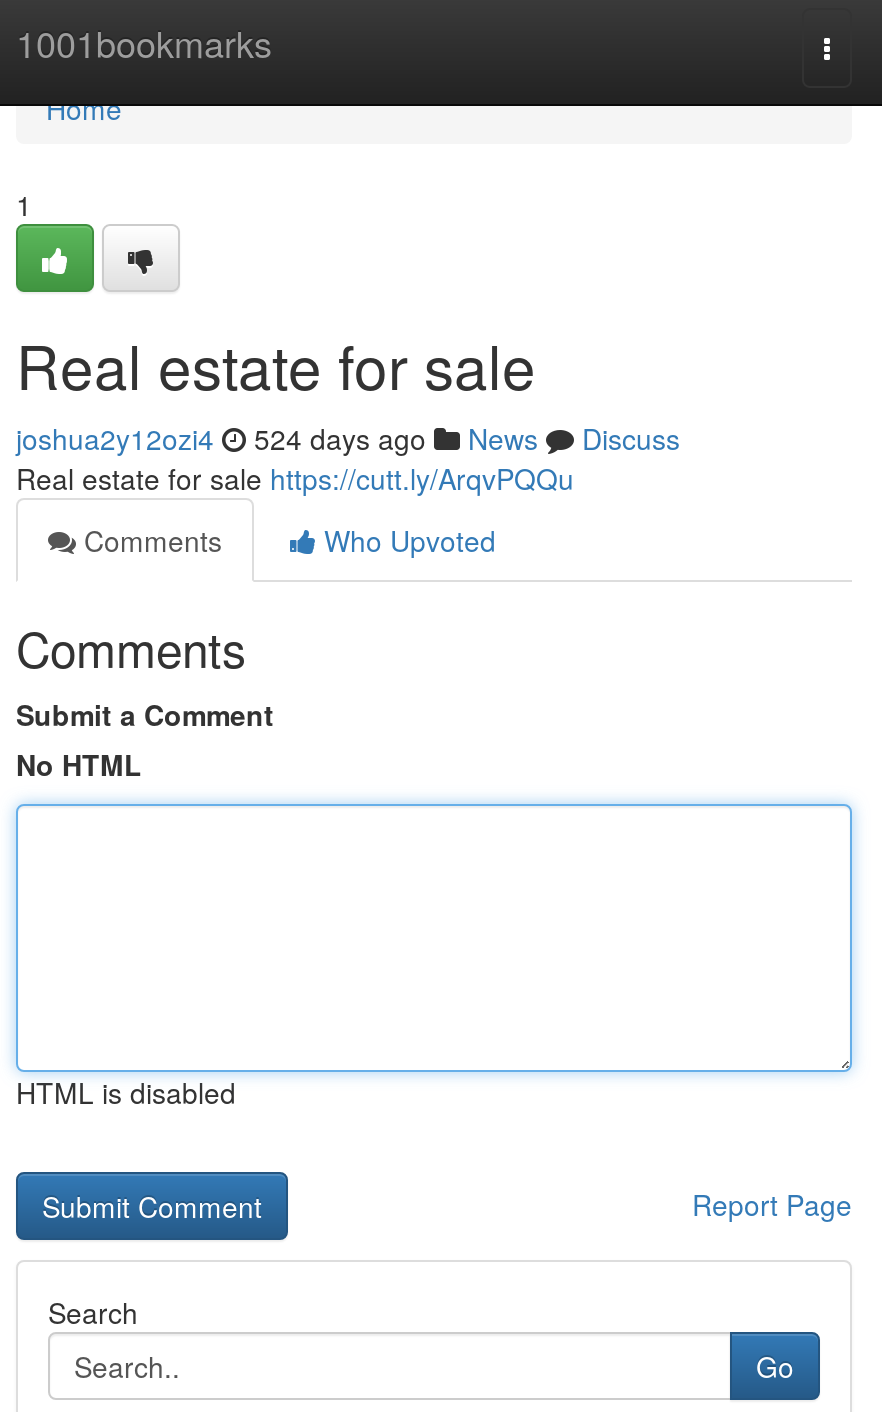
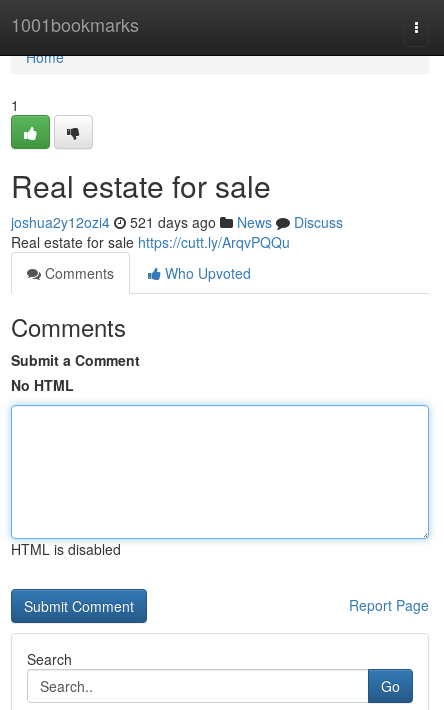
- joshua2y12ozi4 524 days ago News Discuss
+ joshua2y12ozi4 521 days ago News Discuss
